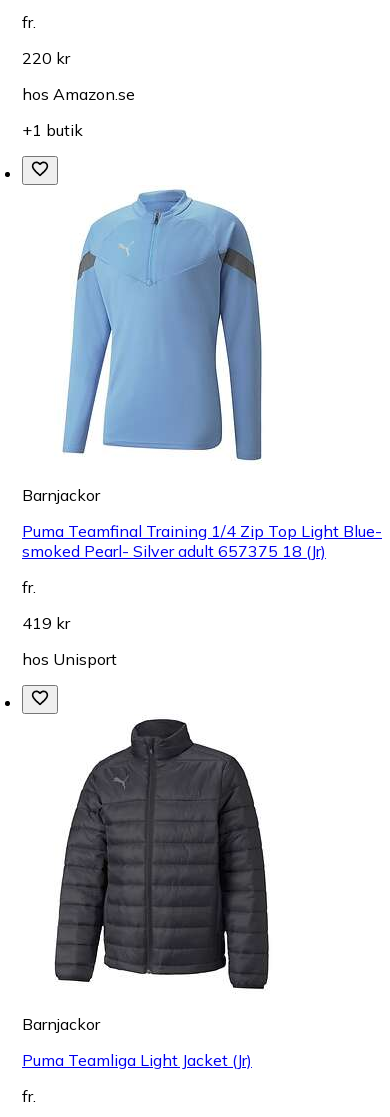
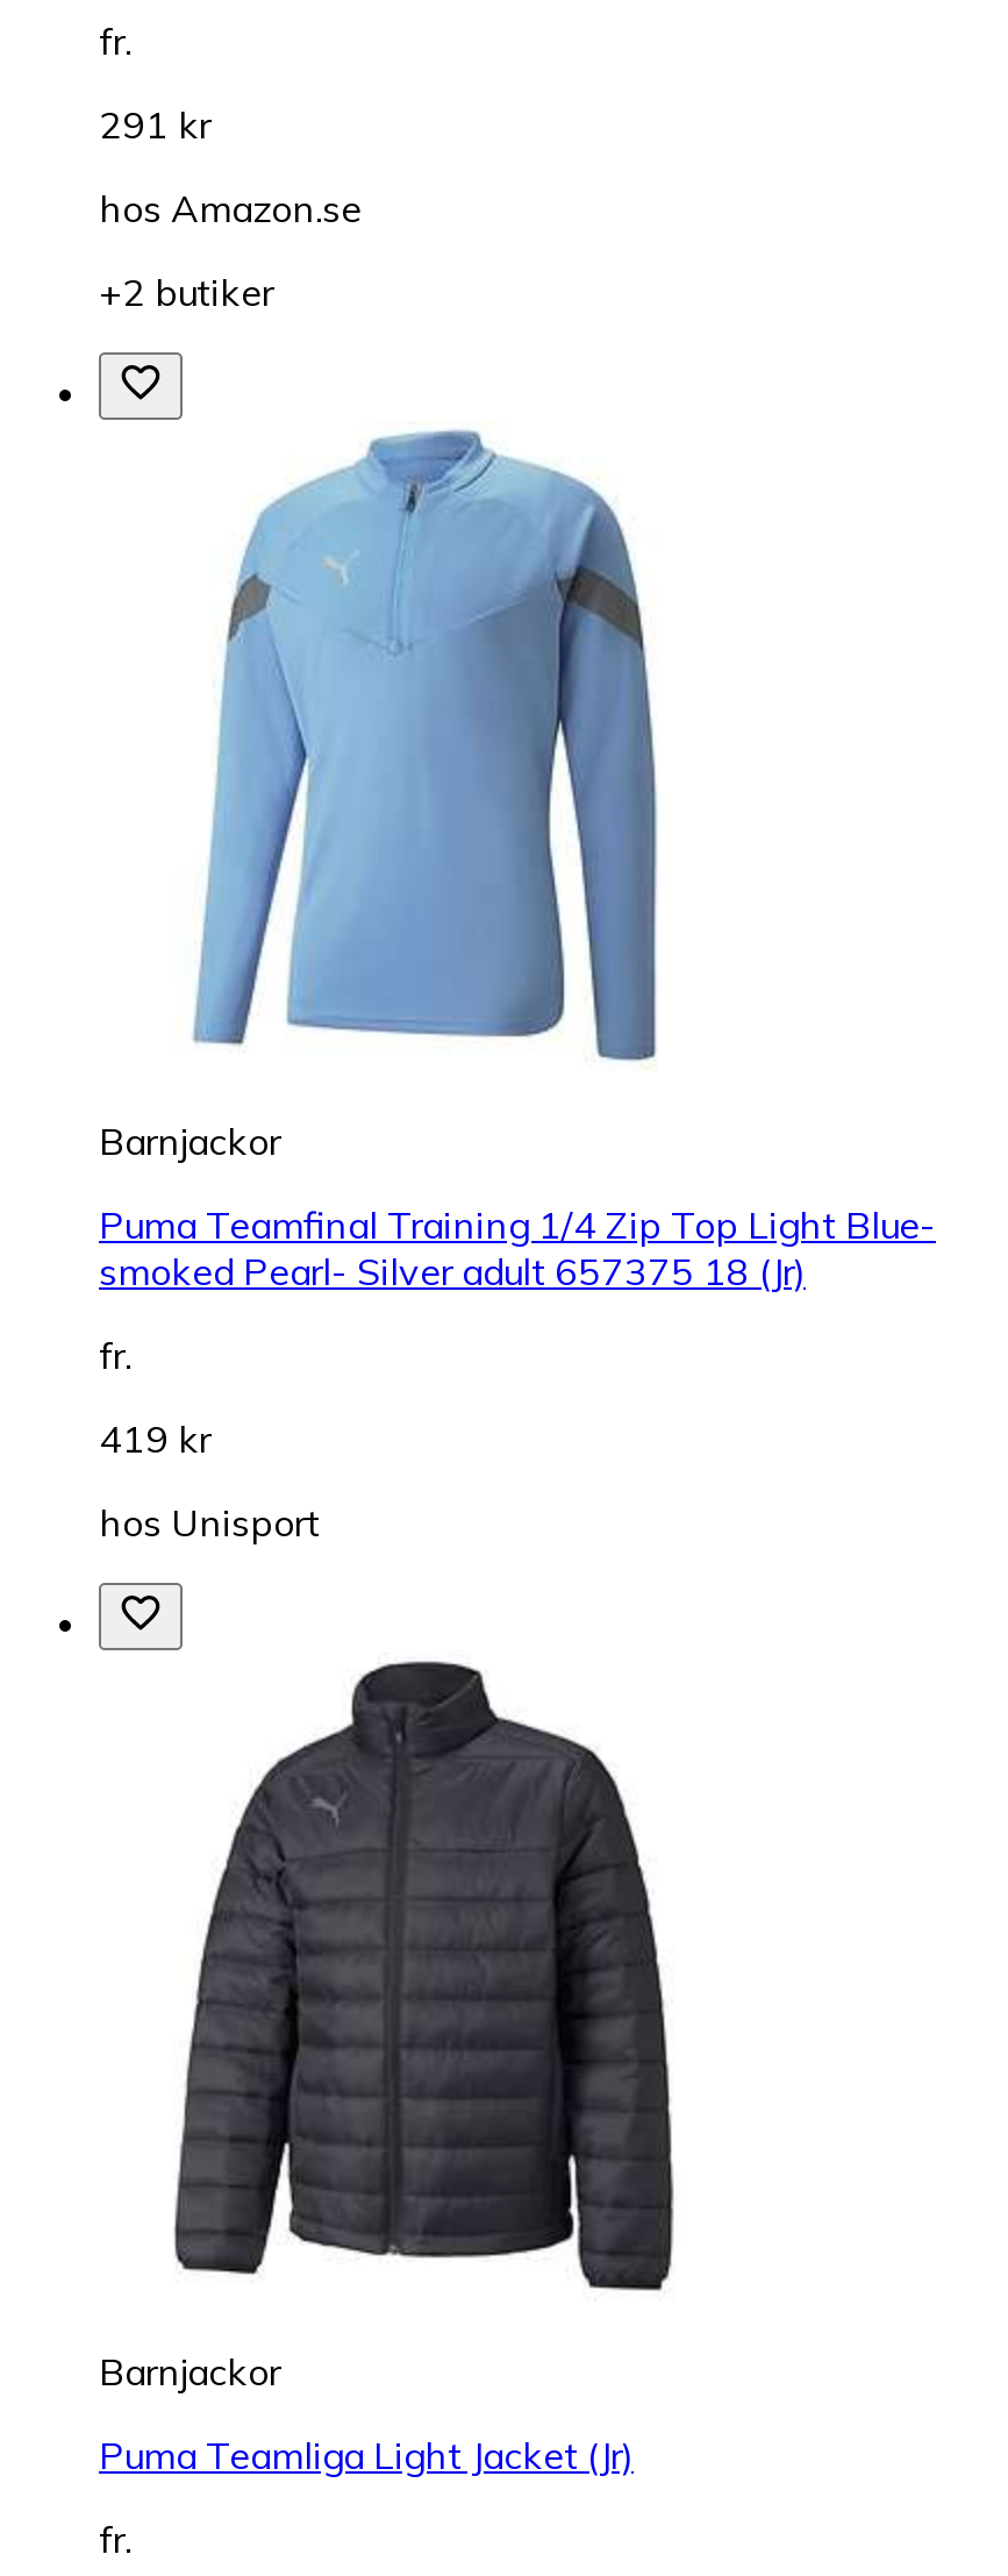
- 220 kr
+ 291 kr

- +1 butik
+ +2 butiker
